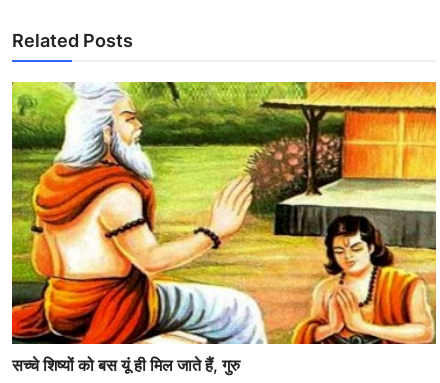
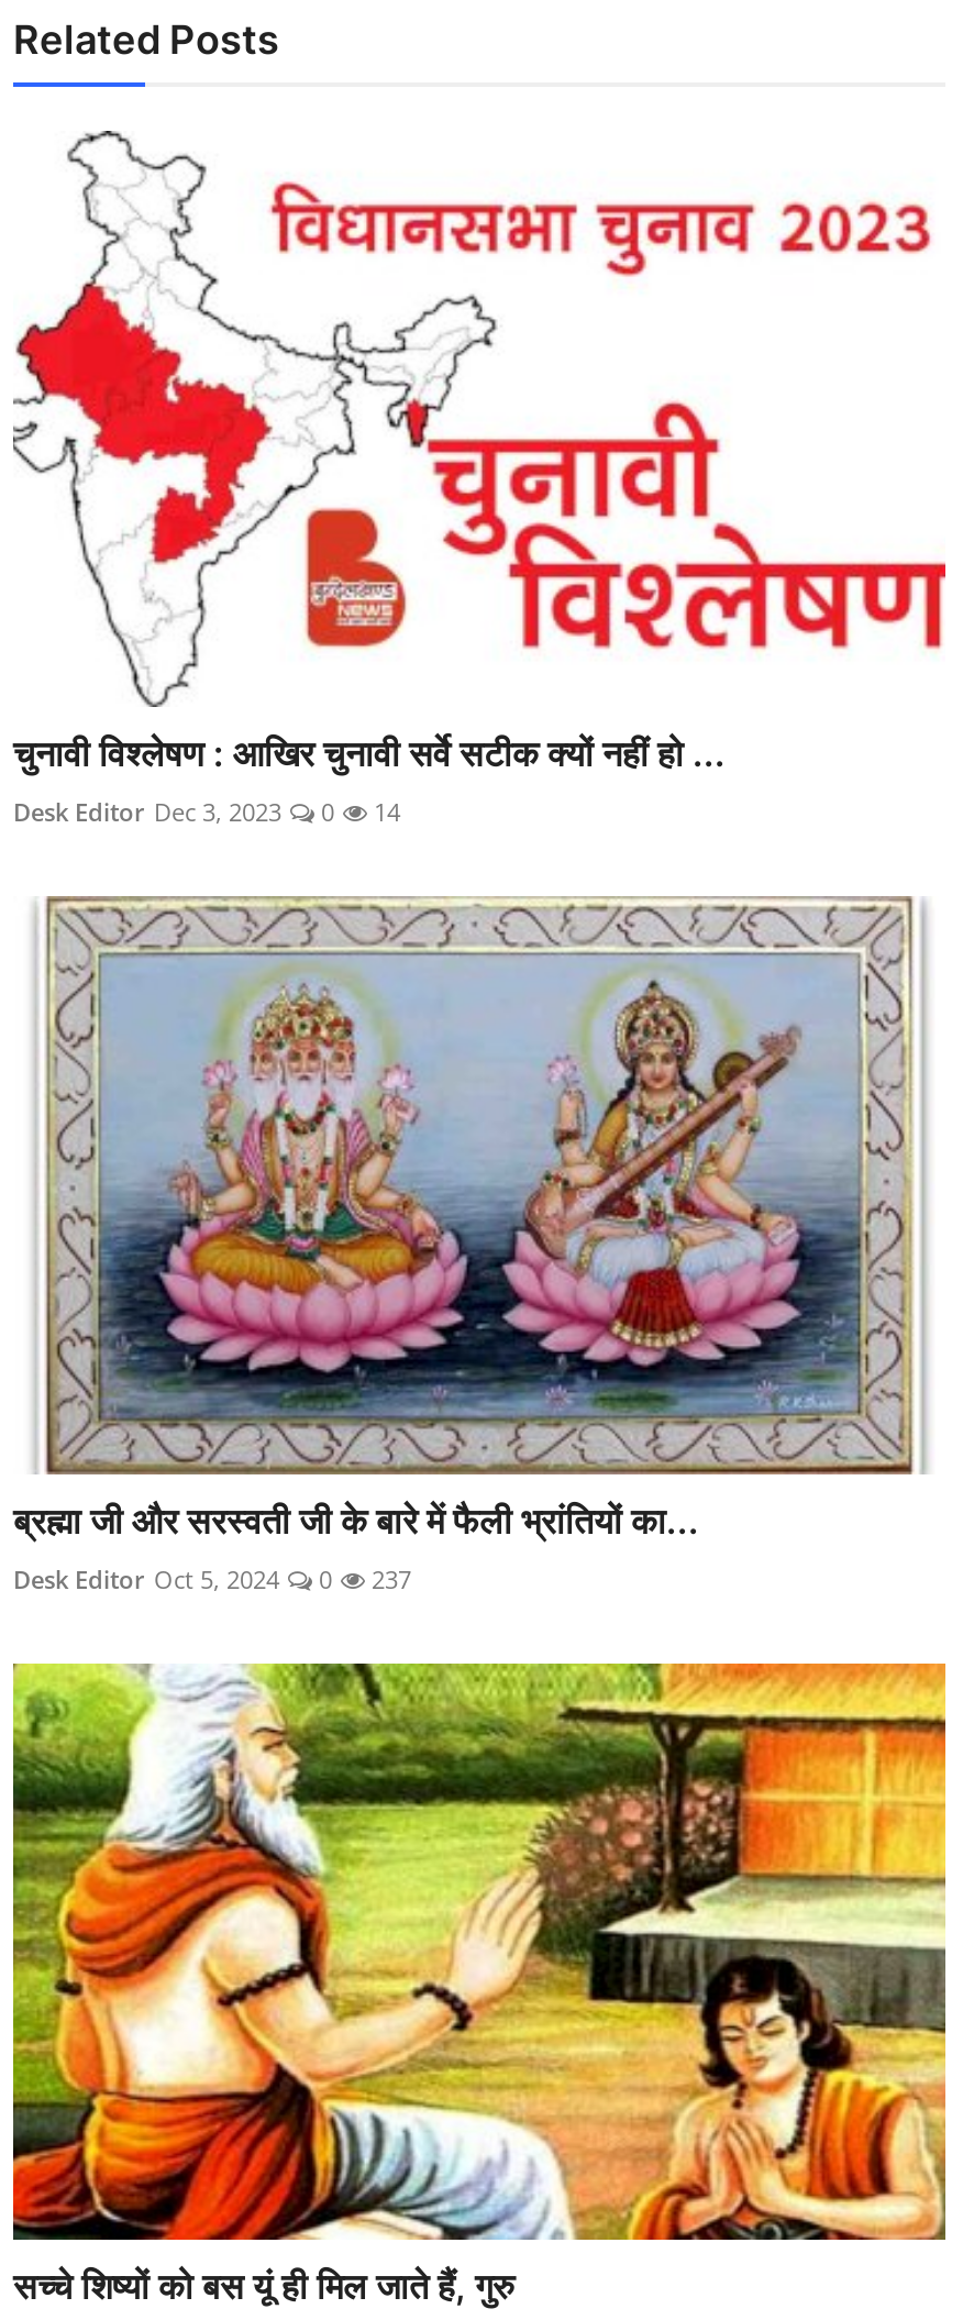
+ [image]
+ चुनावी विश्लेषण : आखिर चुनावी सर्वे सटीक क्यों नहीं हो ...
+ Desk Editor Dec 3, 2023
+ 0
+ 14

+ [image]
+ ब्रह्मा जी और सरस्वती जी के बारे में फैली भ्रांतियों का...
+ Desk Editor Oct 5, 2024
+ 0
+ 237
